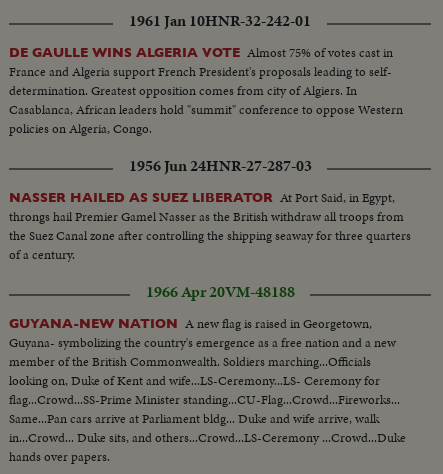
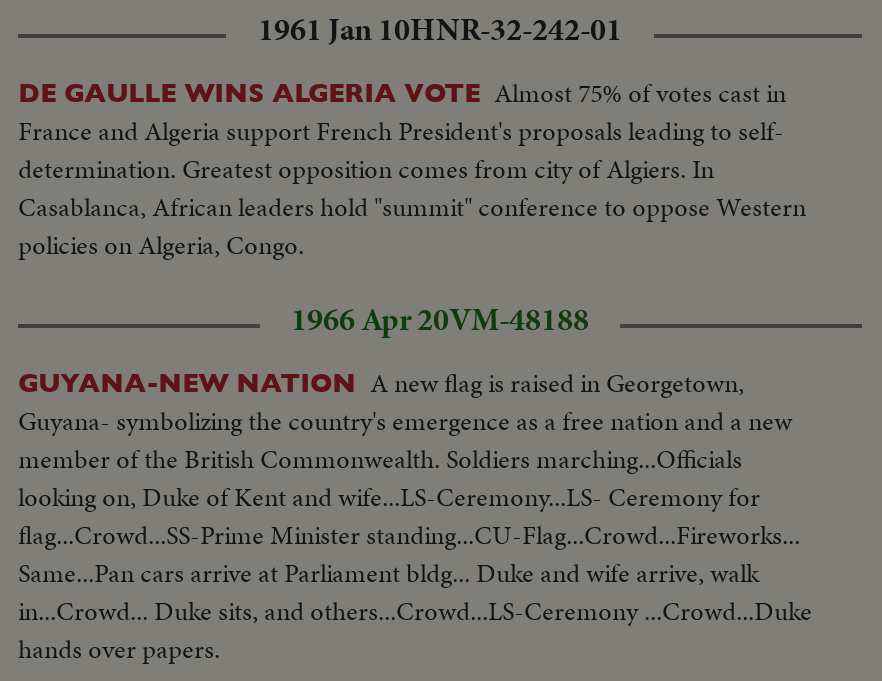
- 1956 Jun 24HNR-27-287-03
- NASSER HAILED AS SUEZ LIBERATOR At Port Said, in Egypt,
- throngs hail Premier Gamel Nasser as the British withdraw all troops from
- the Suez Canal zone after controlling the shipping seaway for three quarters
- of a century.
